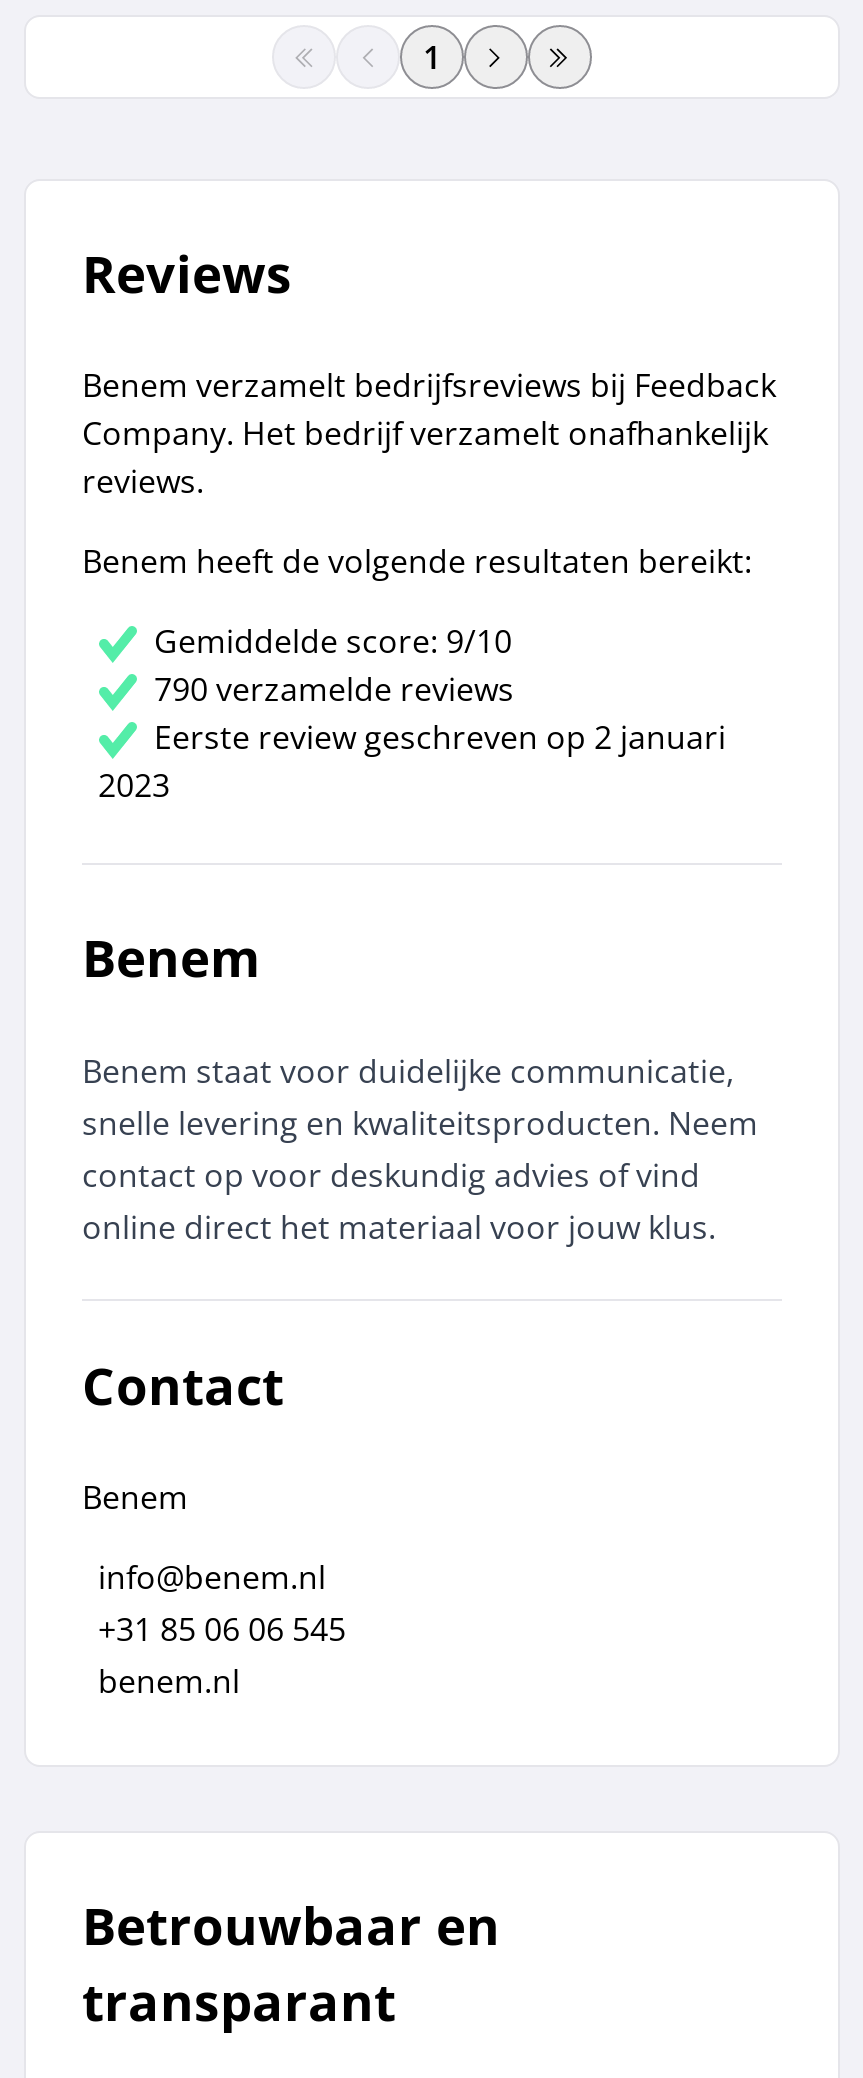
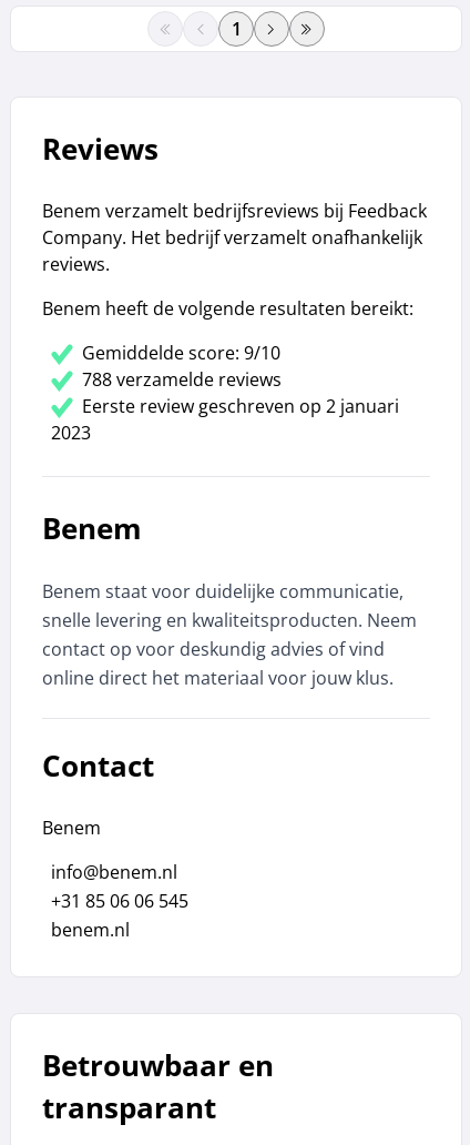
- 790 verzamelde reviews
+ 788 verzamelde reviews
